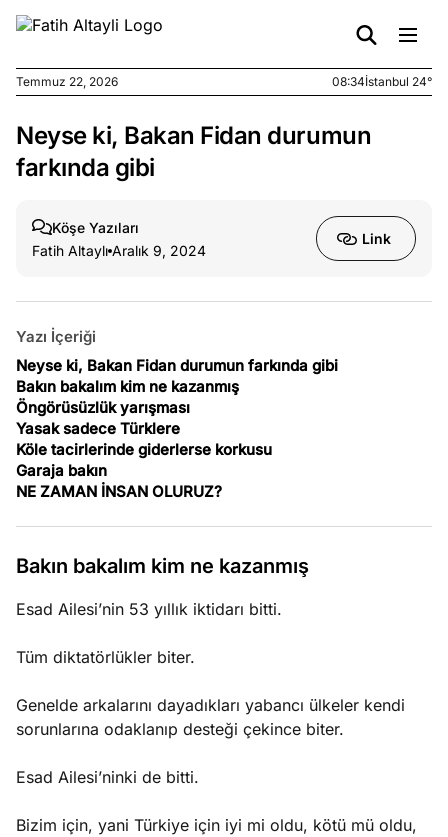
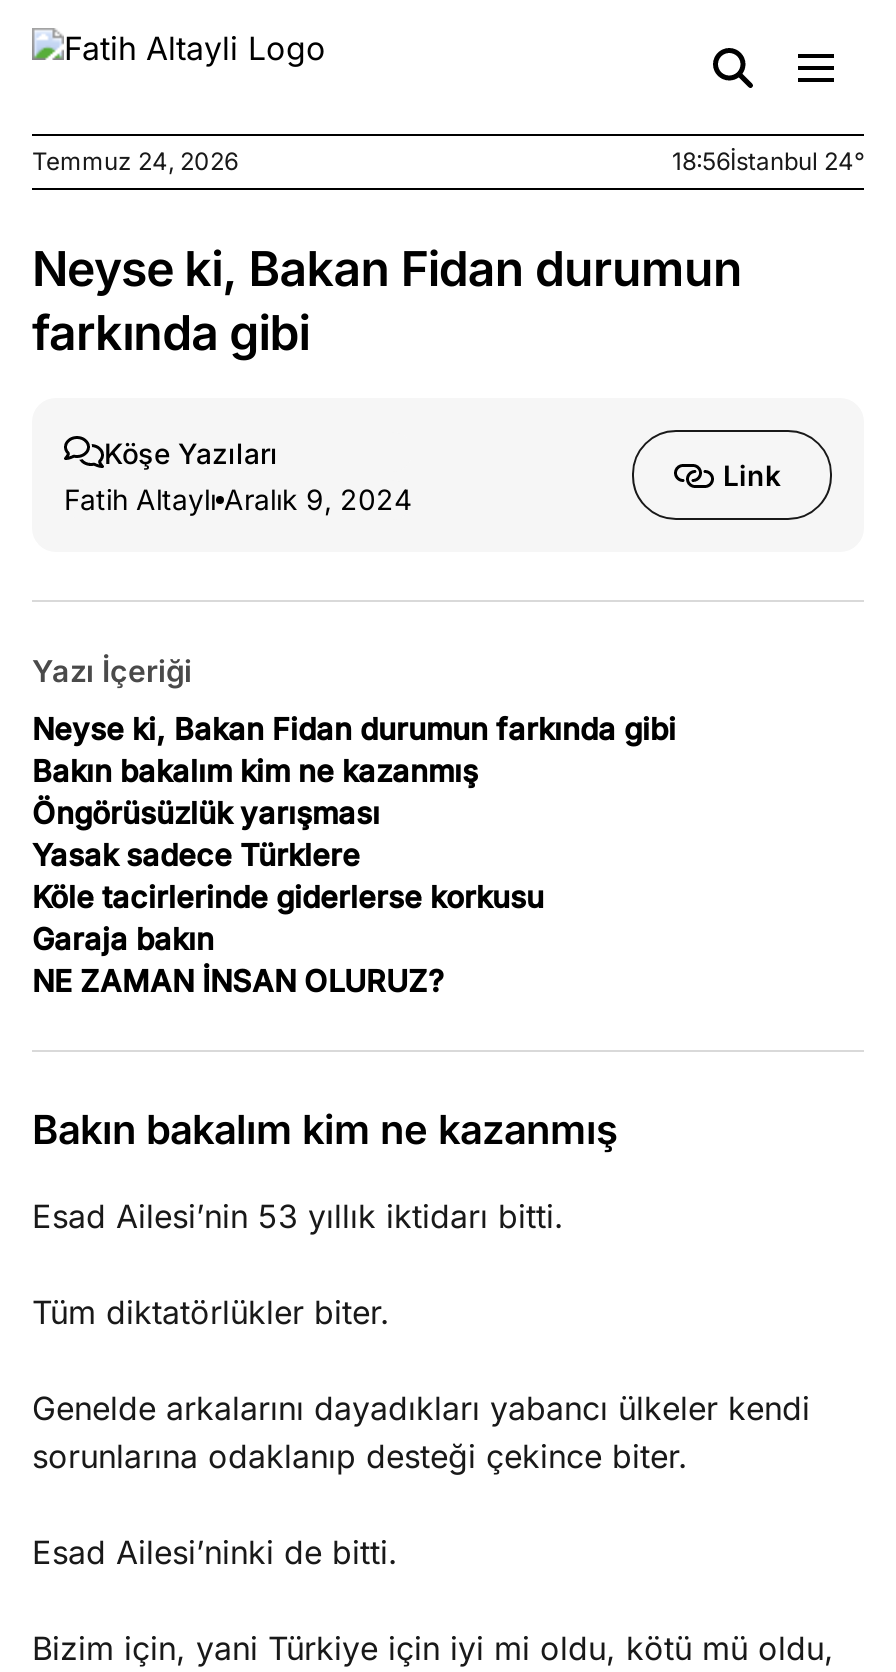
- Temmuz 22, 2026
+ Temmuz 24, 2026

- 08:34İstanbul 24°
+ 18:56İstanbul 24°
